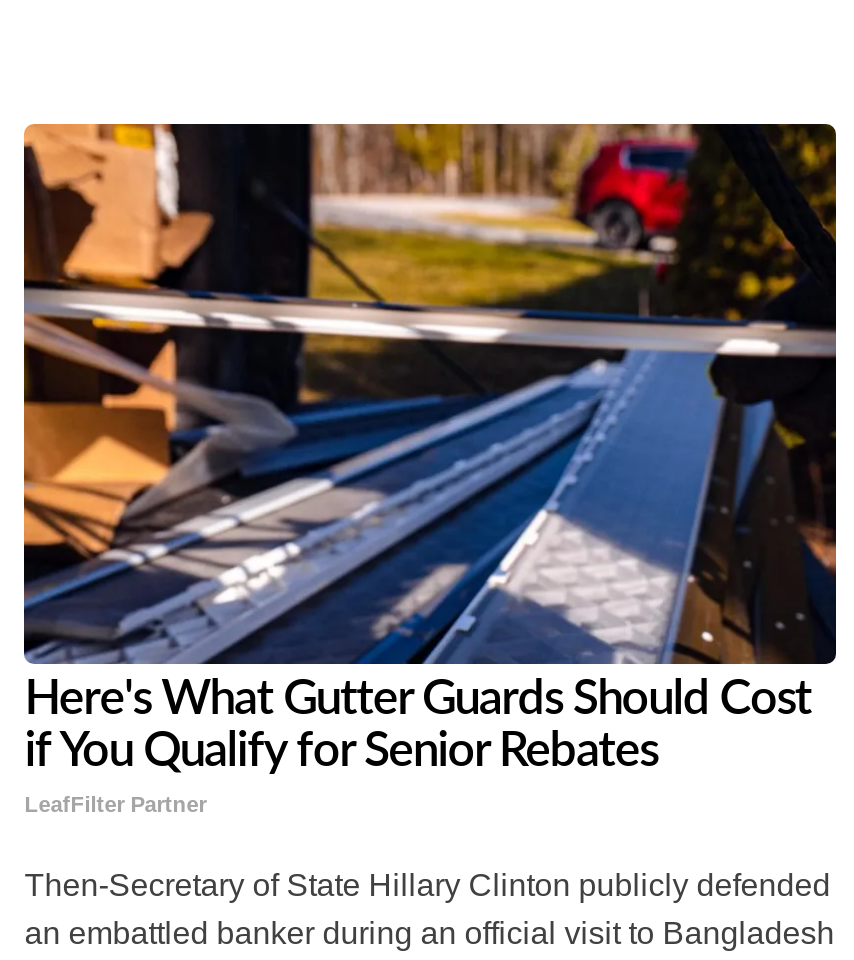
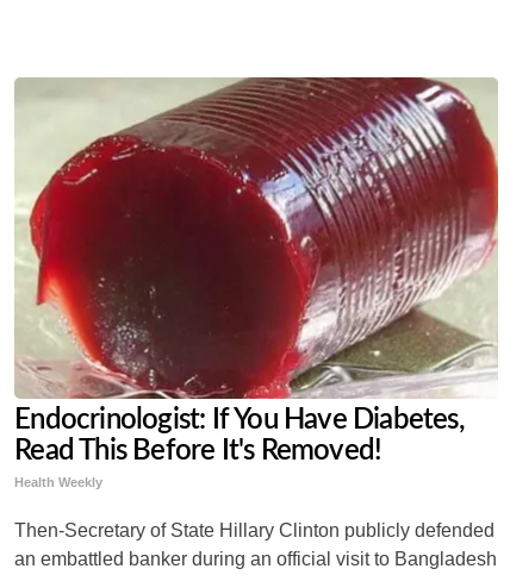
- [image]
- Here's What Gutter Guards Should Cost
- if You Qualify for Senior Rebates
- LeafFilter Partner
+ [image]
+ Endocrinologist: If You Have Diabetes,
+ Read This Before It's Removed!
+ Health Weekly
